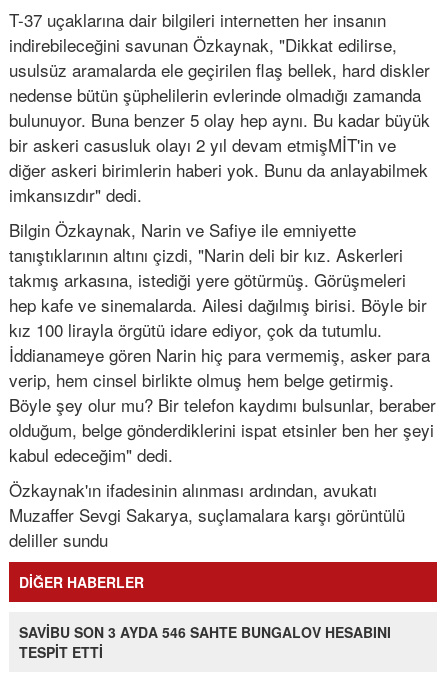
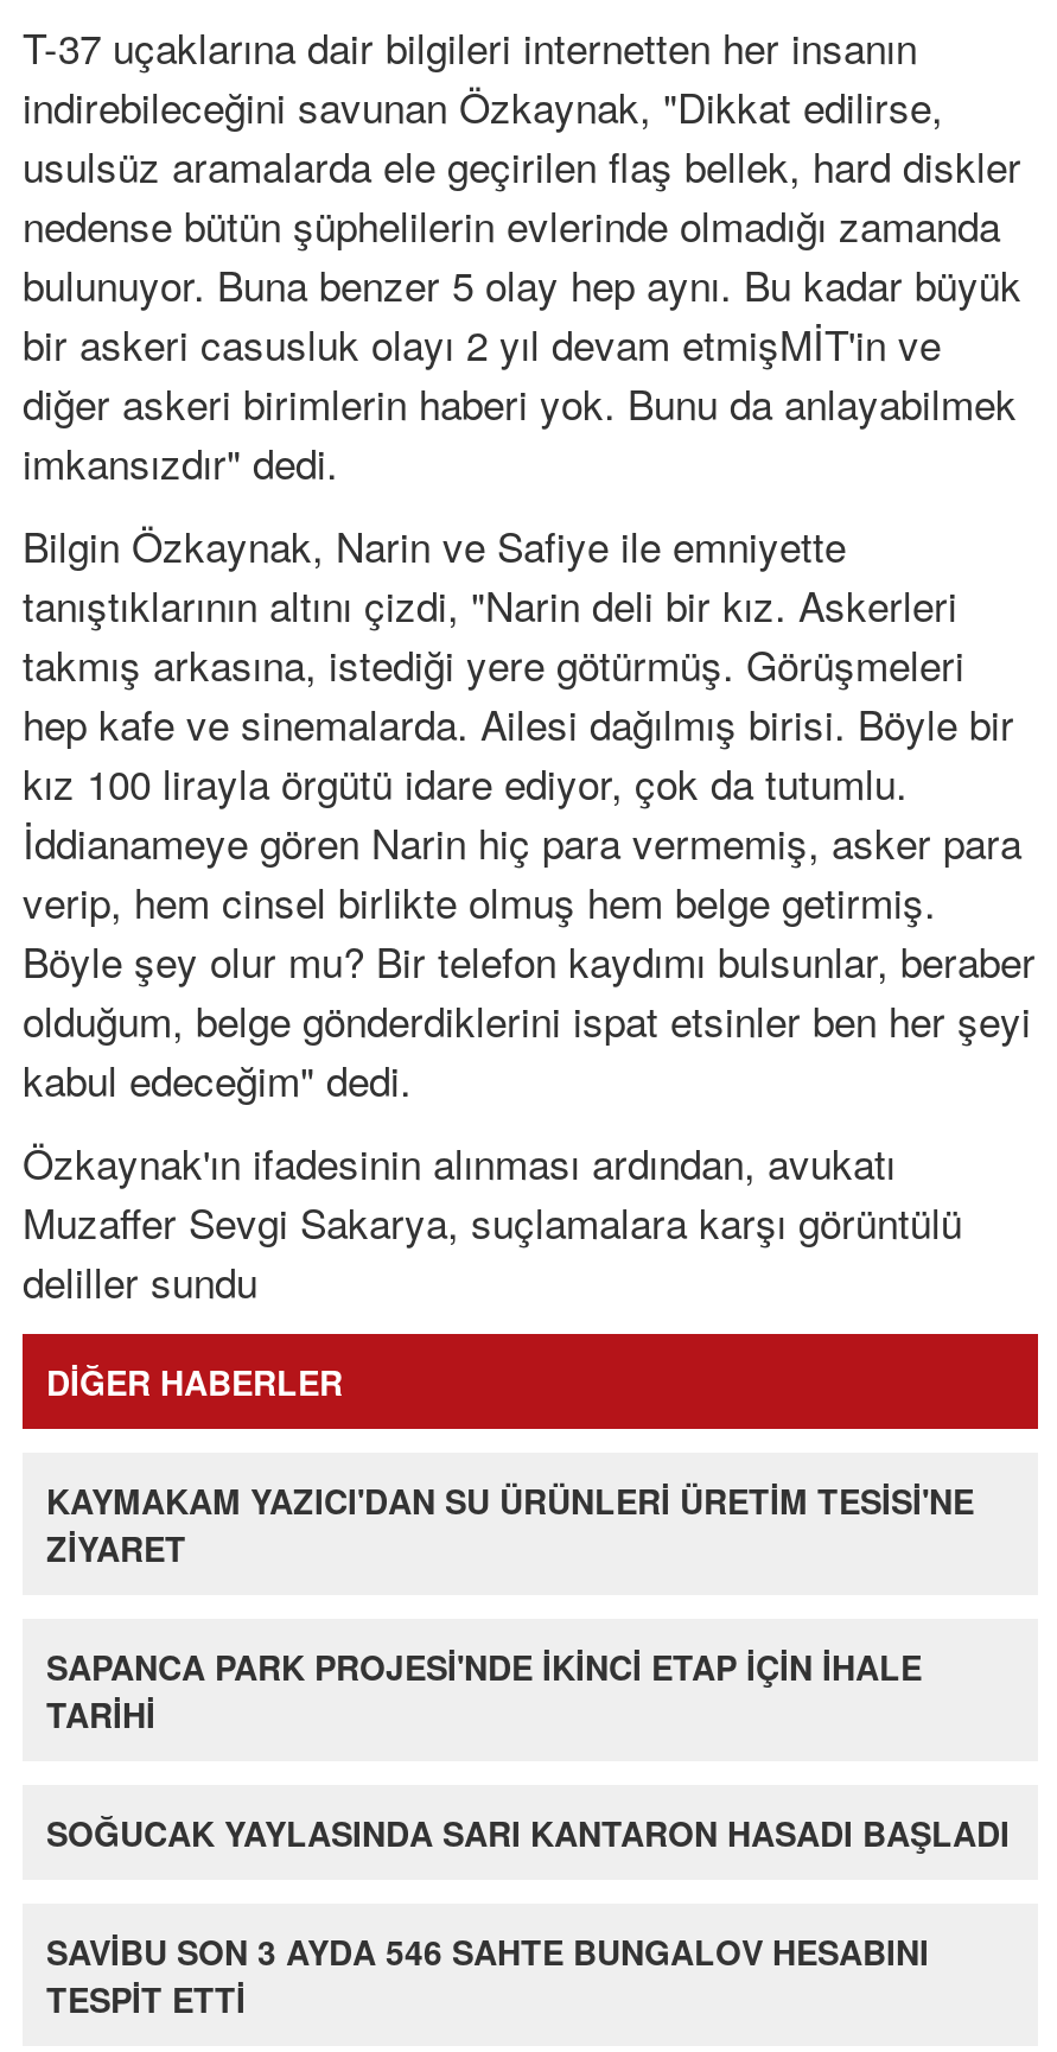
+ KAYMAKAM YAZICI'DAN SU ÜRÜNLERİ ÜRETİM TESİSİ'NE
+ ZİYARET
+ SAPANCA PARK PROJESİ'NDE İKİNCİ ETAP İÇİN İHALE
+ TARİHİ
+ SOĞUCAK YAYLASINDA SARI KANTARON HASADI BAŞLADI
